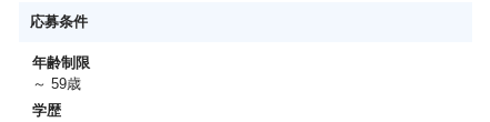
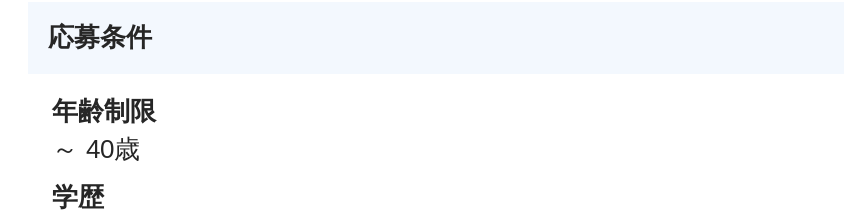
- ～ 59歳
+ ～ 40歳
